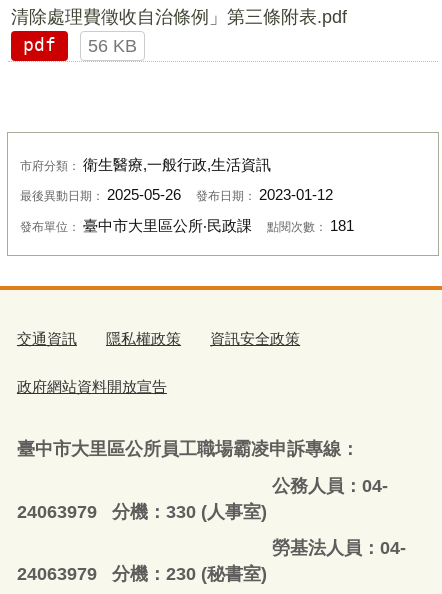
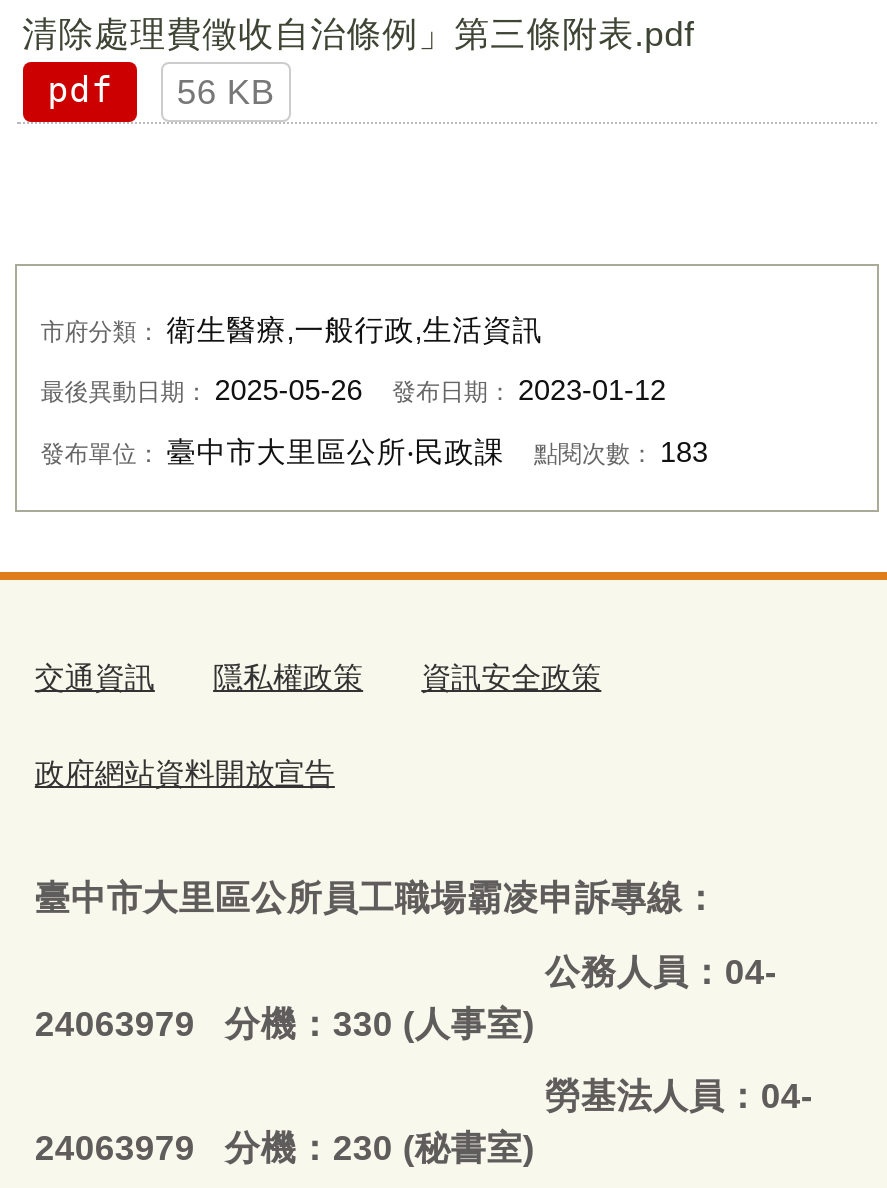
- 發布單位：臺中市大里區公所‧民政課 點閱次數：181
+ 發布單位：臺中市大里區公所‧民政課 點閱次數：183
